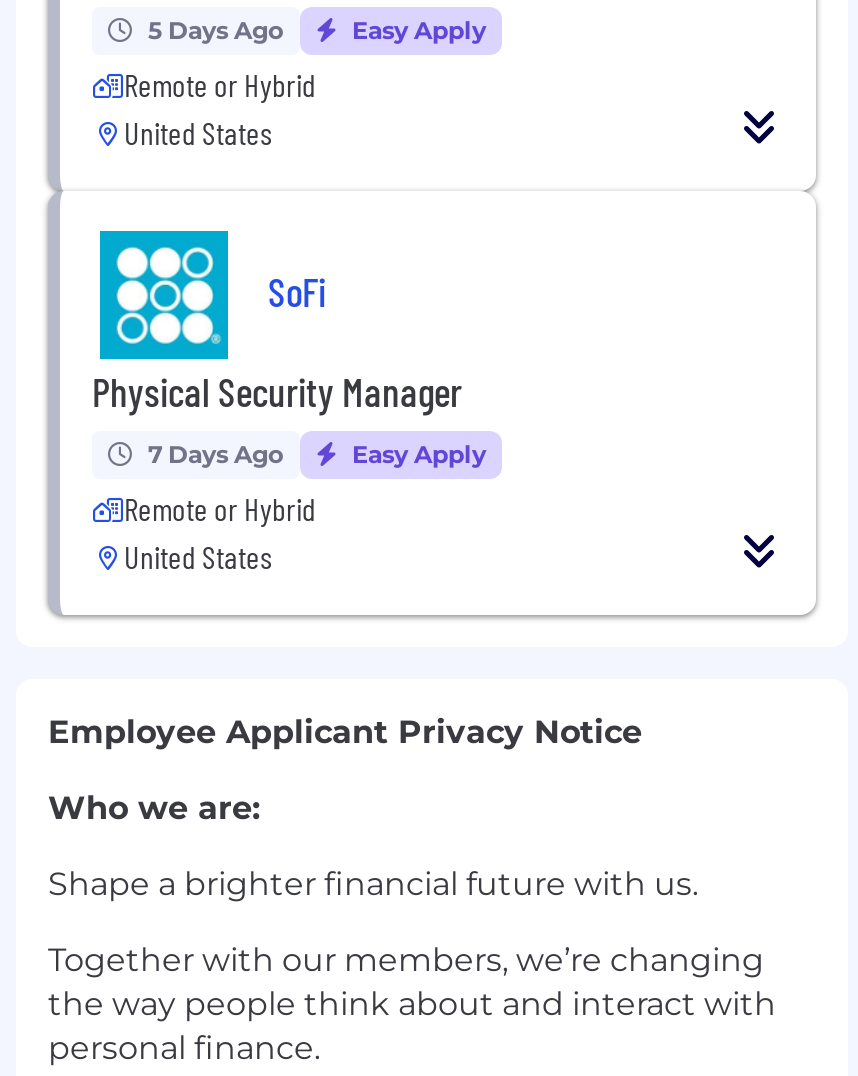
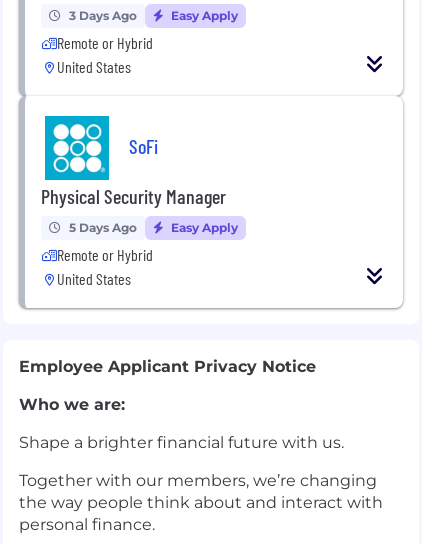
- 5 Days Ago
+ 3 Days Ago

- 7 Days Ago
+ 5 Days Ago
